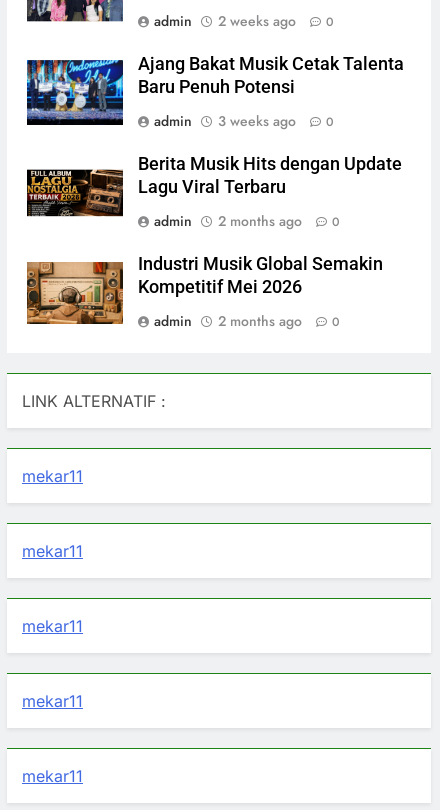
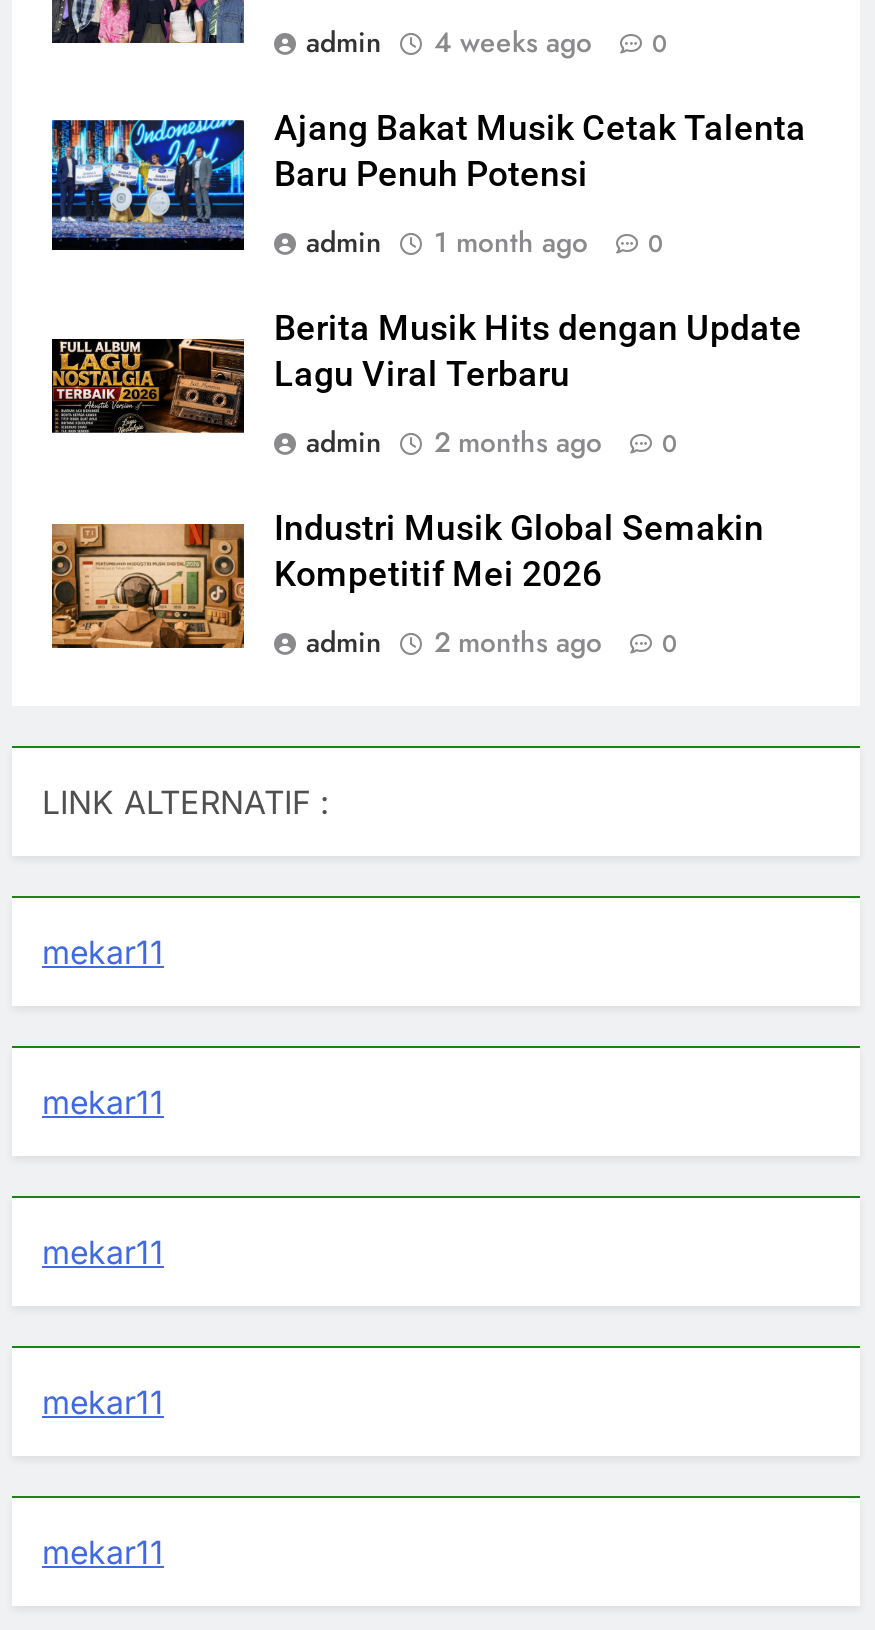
- admin 2 weeks ago 0
+ admin 4 weeks ago 0

- admin 3 weeks ago 0
+ admin 1 month ago 0
